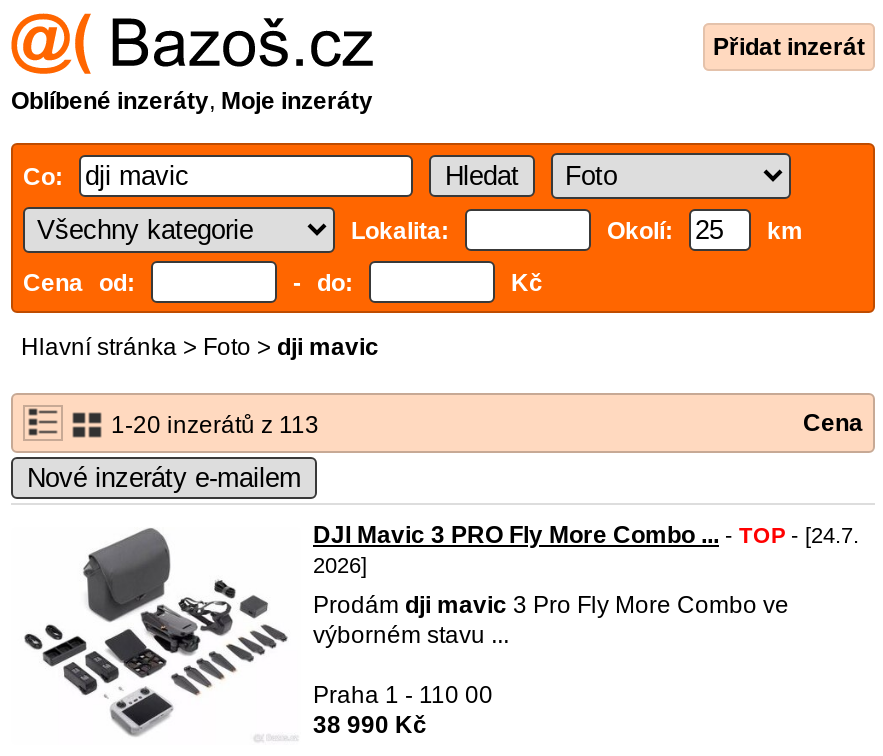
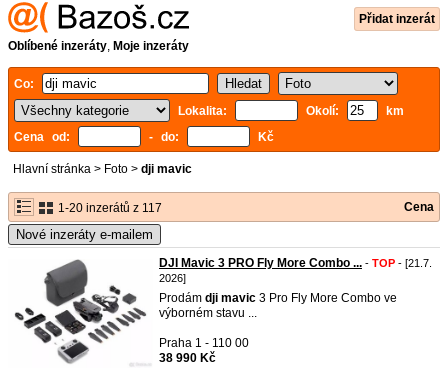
- 1-20 inzerátů z 113
+ 1-20 inzerátů z 117

- DJI Mavic 3 PRO Fly More Combo ... - TOP - [24.7.
+ DJI Mavic 3 PRO Fly More Combo ... - TOP - [21.7.
